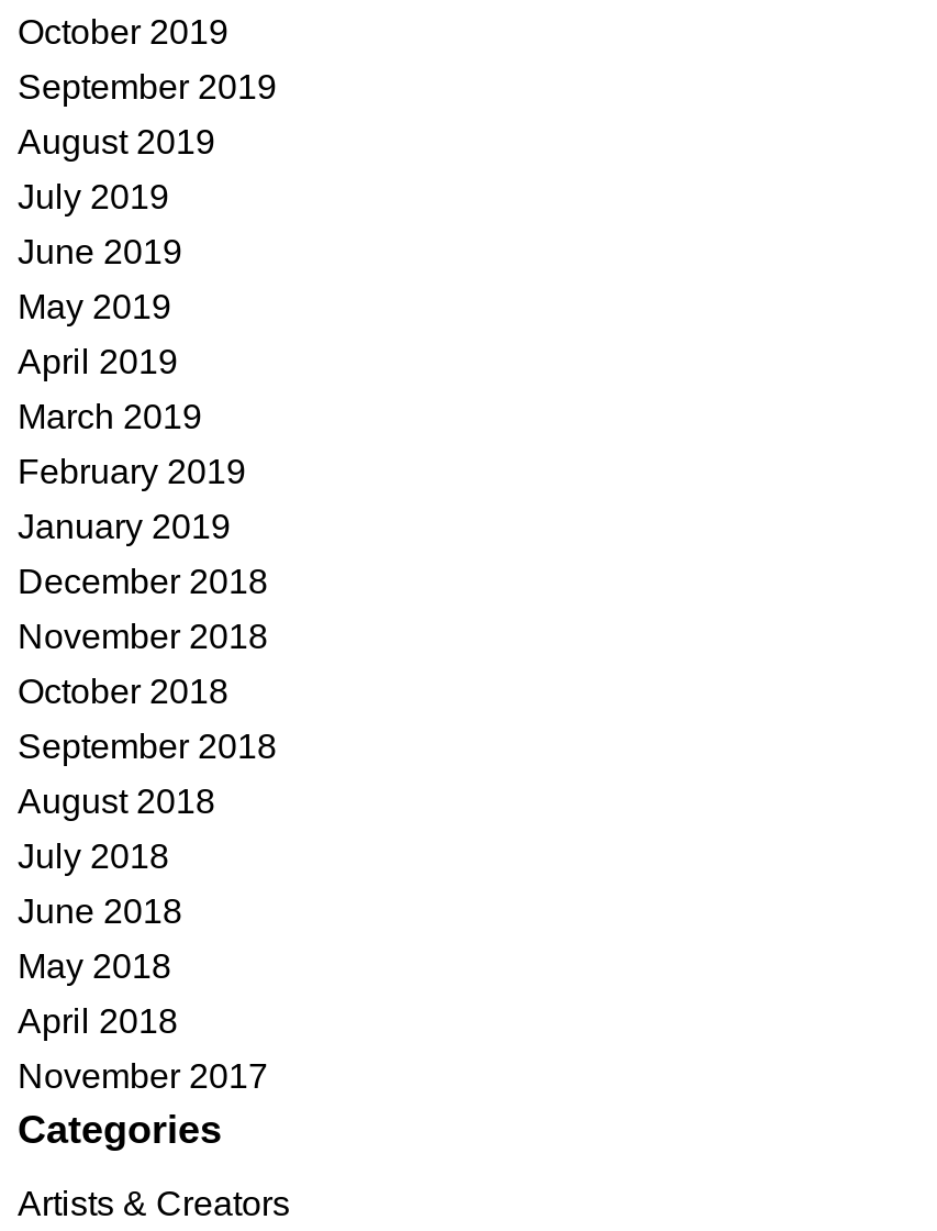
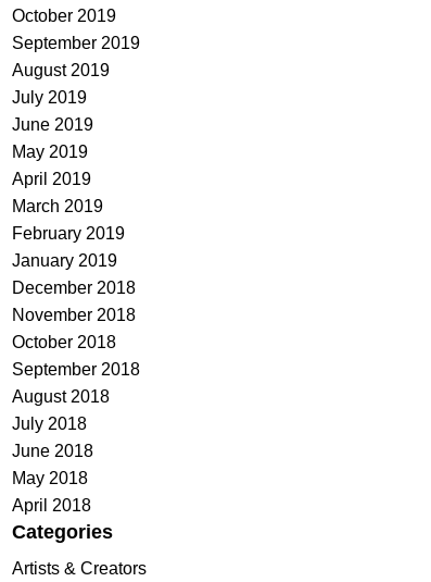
- November 2017
